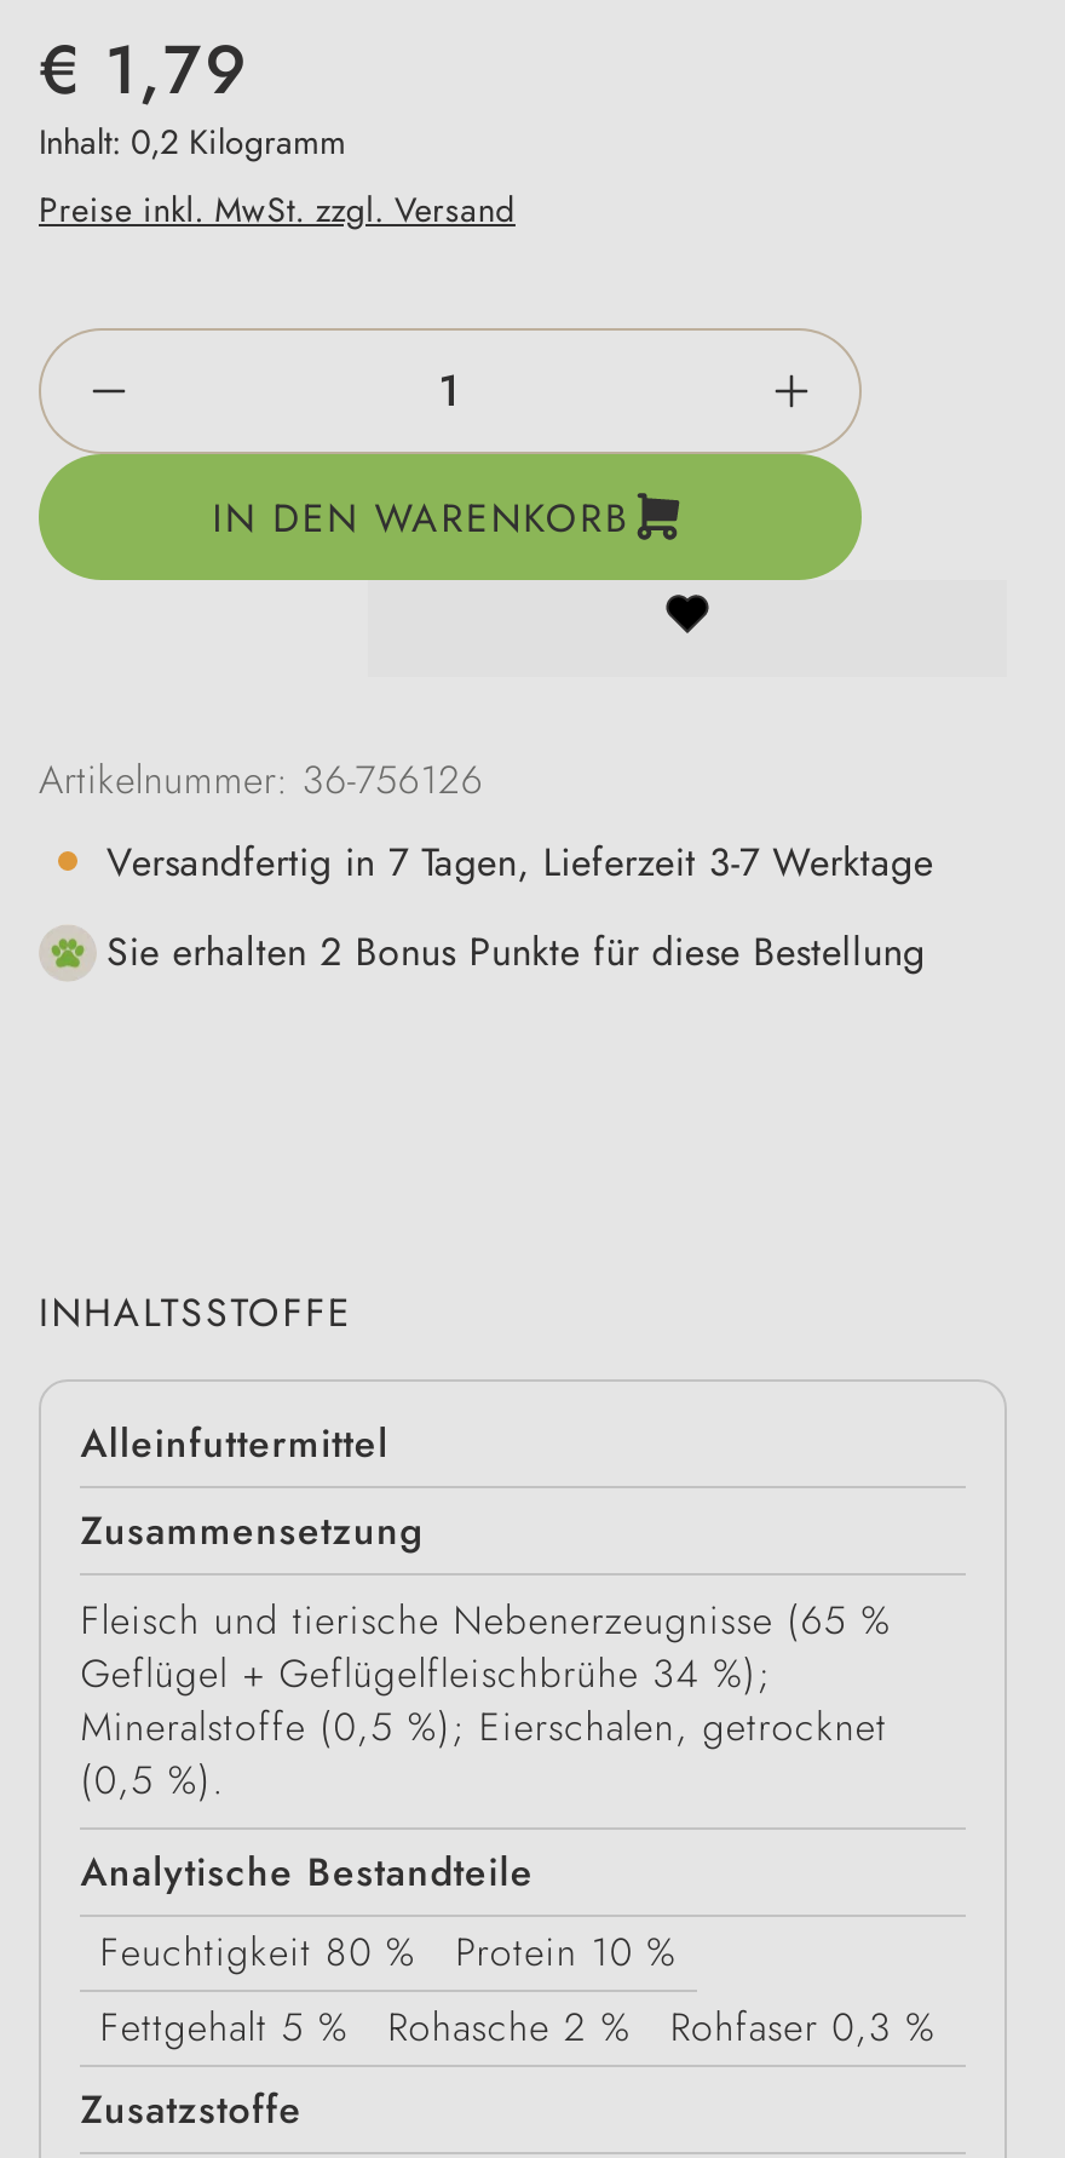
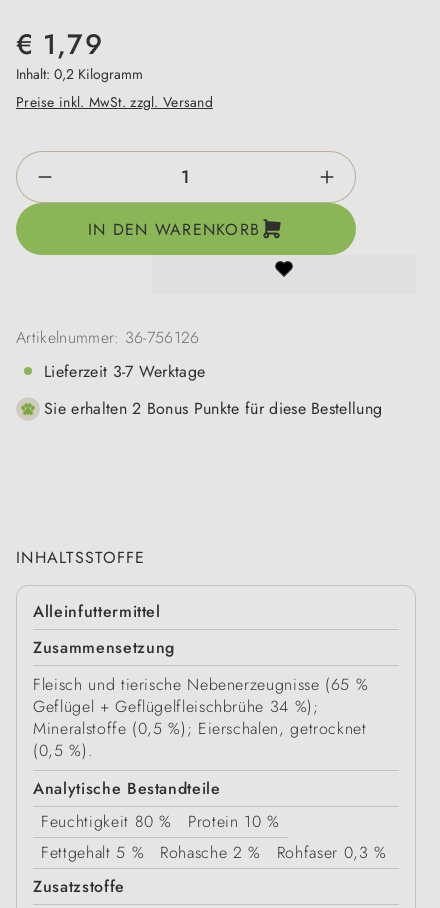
- Versandfertig in 7 Tagen, Lieferzeit 3-7 Werktage
+ Lieferzeit 3-7 Werktage
